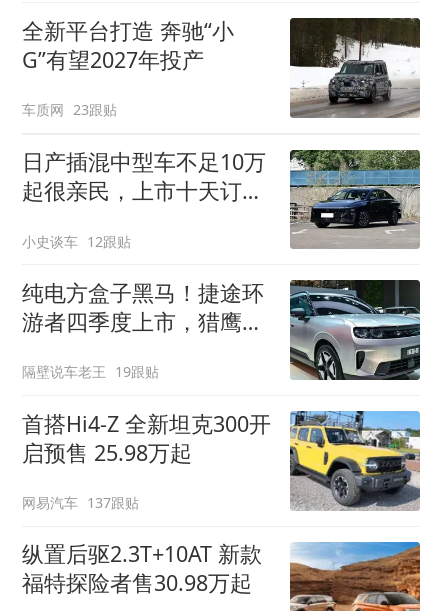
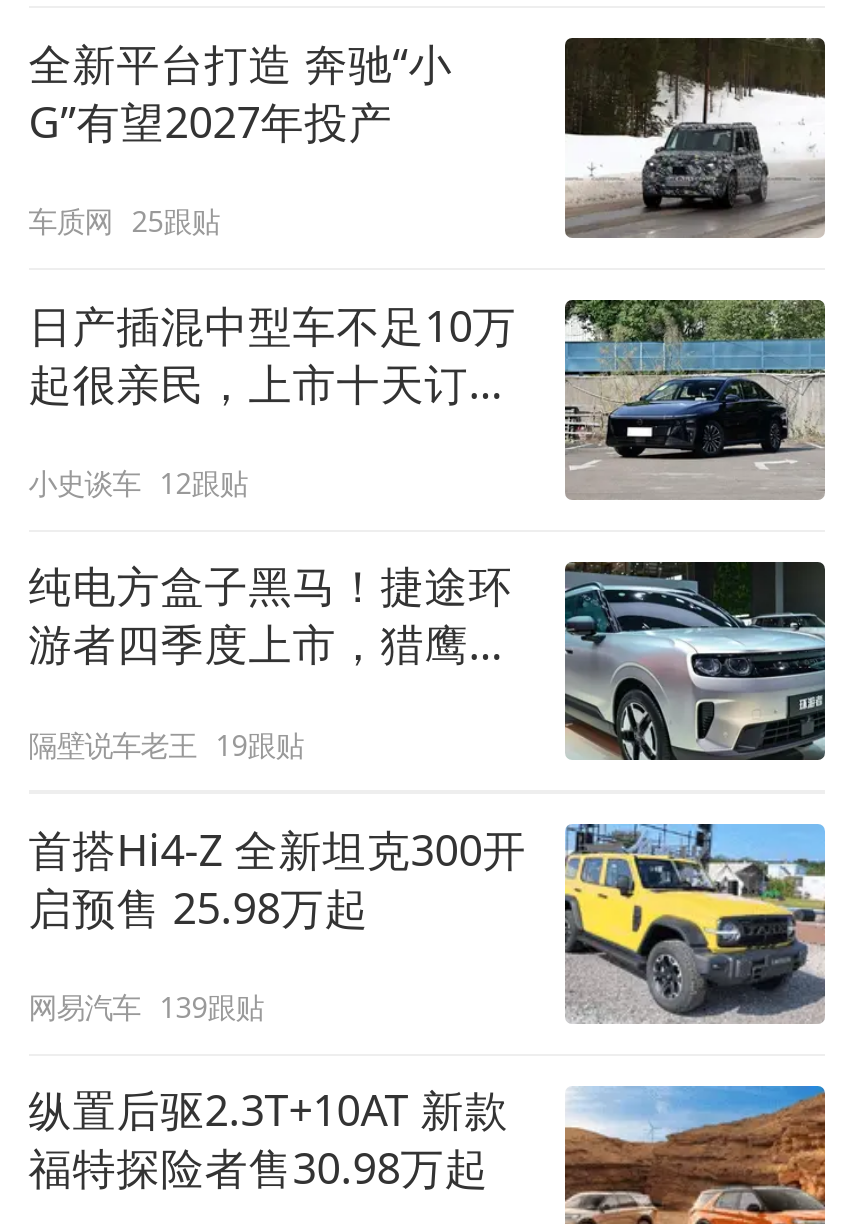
- 车质网 23跟贴
+ 车质网 25跟贴

- 网易汽车 137跟贴
+ 网易汽车 139跟贴
